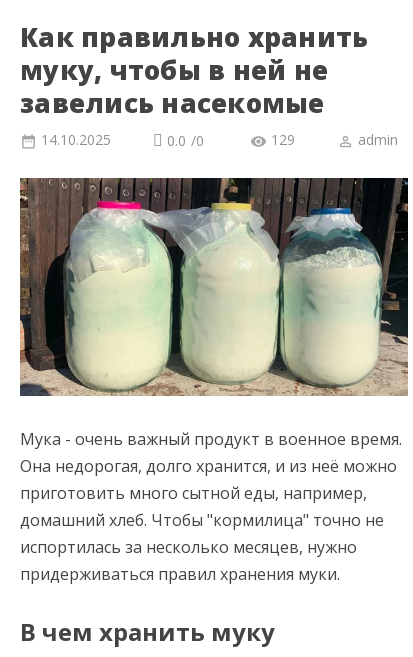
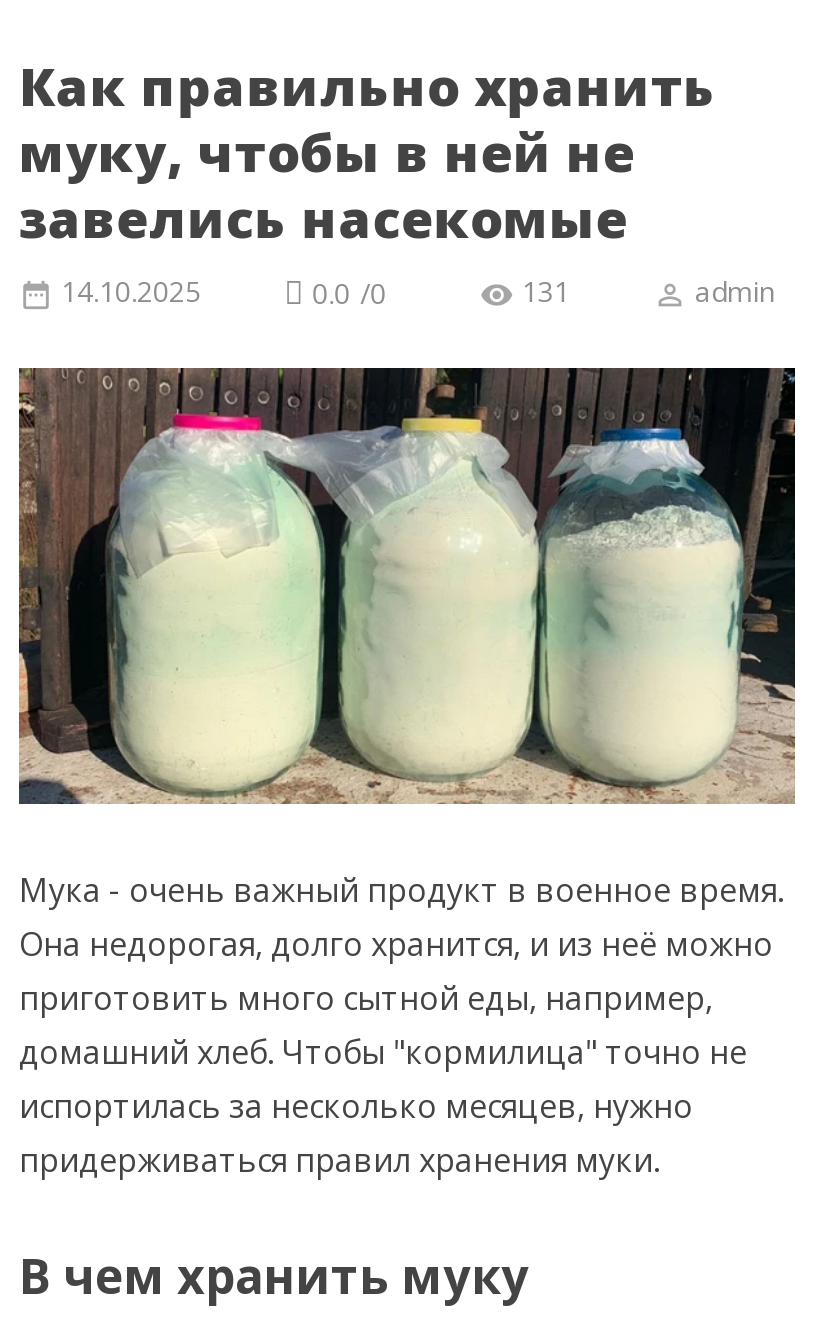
- 129
+ 131
